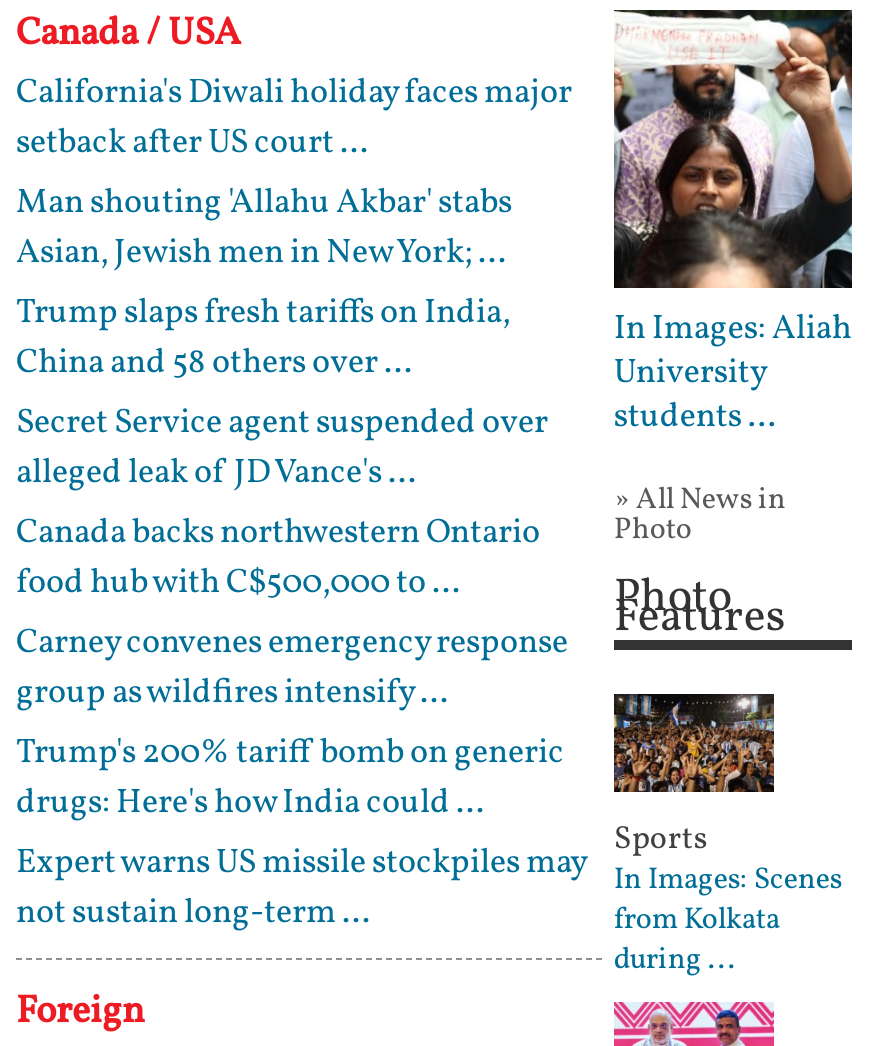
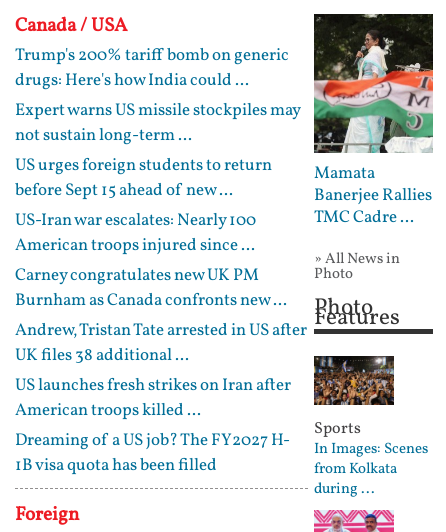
- [image]
- In Images: Aliah
- University
- students ...
+ [image]
+ Mamata
+ Banerjee Rallies
+ TMC Cadre ...

- California's Diwali holiday faces major
- setback after US court ...
- Man shouting 'Allahu Akbar' stabs
- Asian, Jewish men in New York; ...
- Trump slaps fresh tariffs on India,
- China and 58 others over ...
- Secret Service agent suspended over
- alleged leak of JD Vance's ...
- Canada backs northwestern Ontario
- food hub with C$500,000 to ...
- Carney convenes emergency response
- group as wildfires intensify ...

moved up: Trump's 200% tariff bomb on generic | drugs: Here's how India could ... | Expert warns US missile stockpiles may | not sustain long-term ...

+ US urges foreign students to return
+ before Sept 15 ahead of new ...
+ US-Iran war escalates: Nearly 100
+ American troops injured since ...
+ Carney congratulates new UK PM
+ Burnham as Canada confronts new ...
+ Andrew, Tristan Tate arrested in US after
+ UK files 38 additional ...
+ US launches fresh strikes on Iran after
+ American troops killed ...
+ Dreaming of a US job? The FY2027 H-
+ 1B visa quota has been filled
